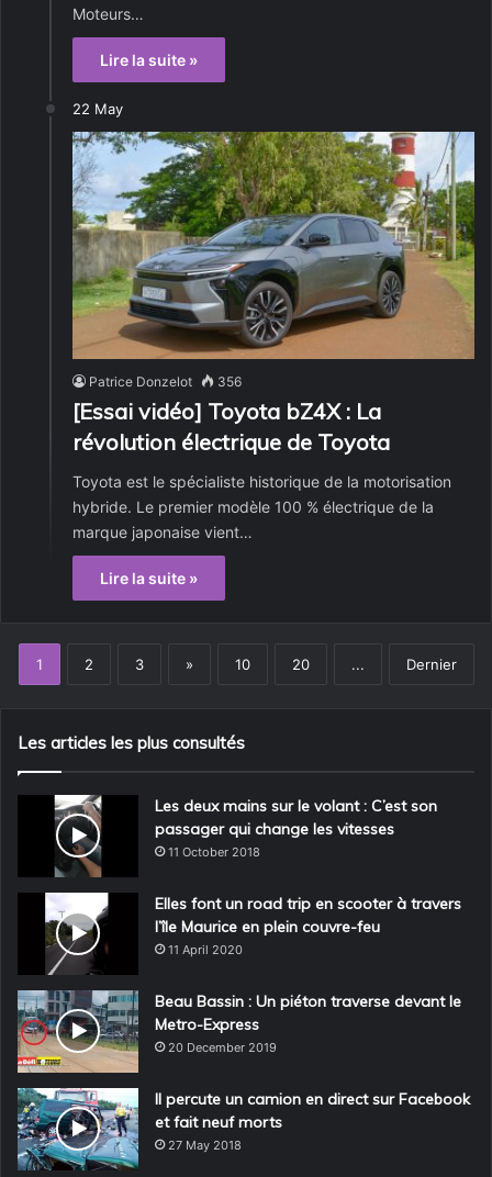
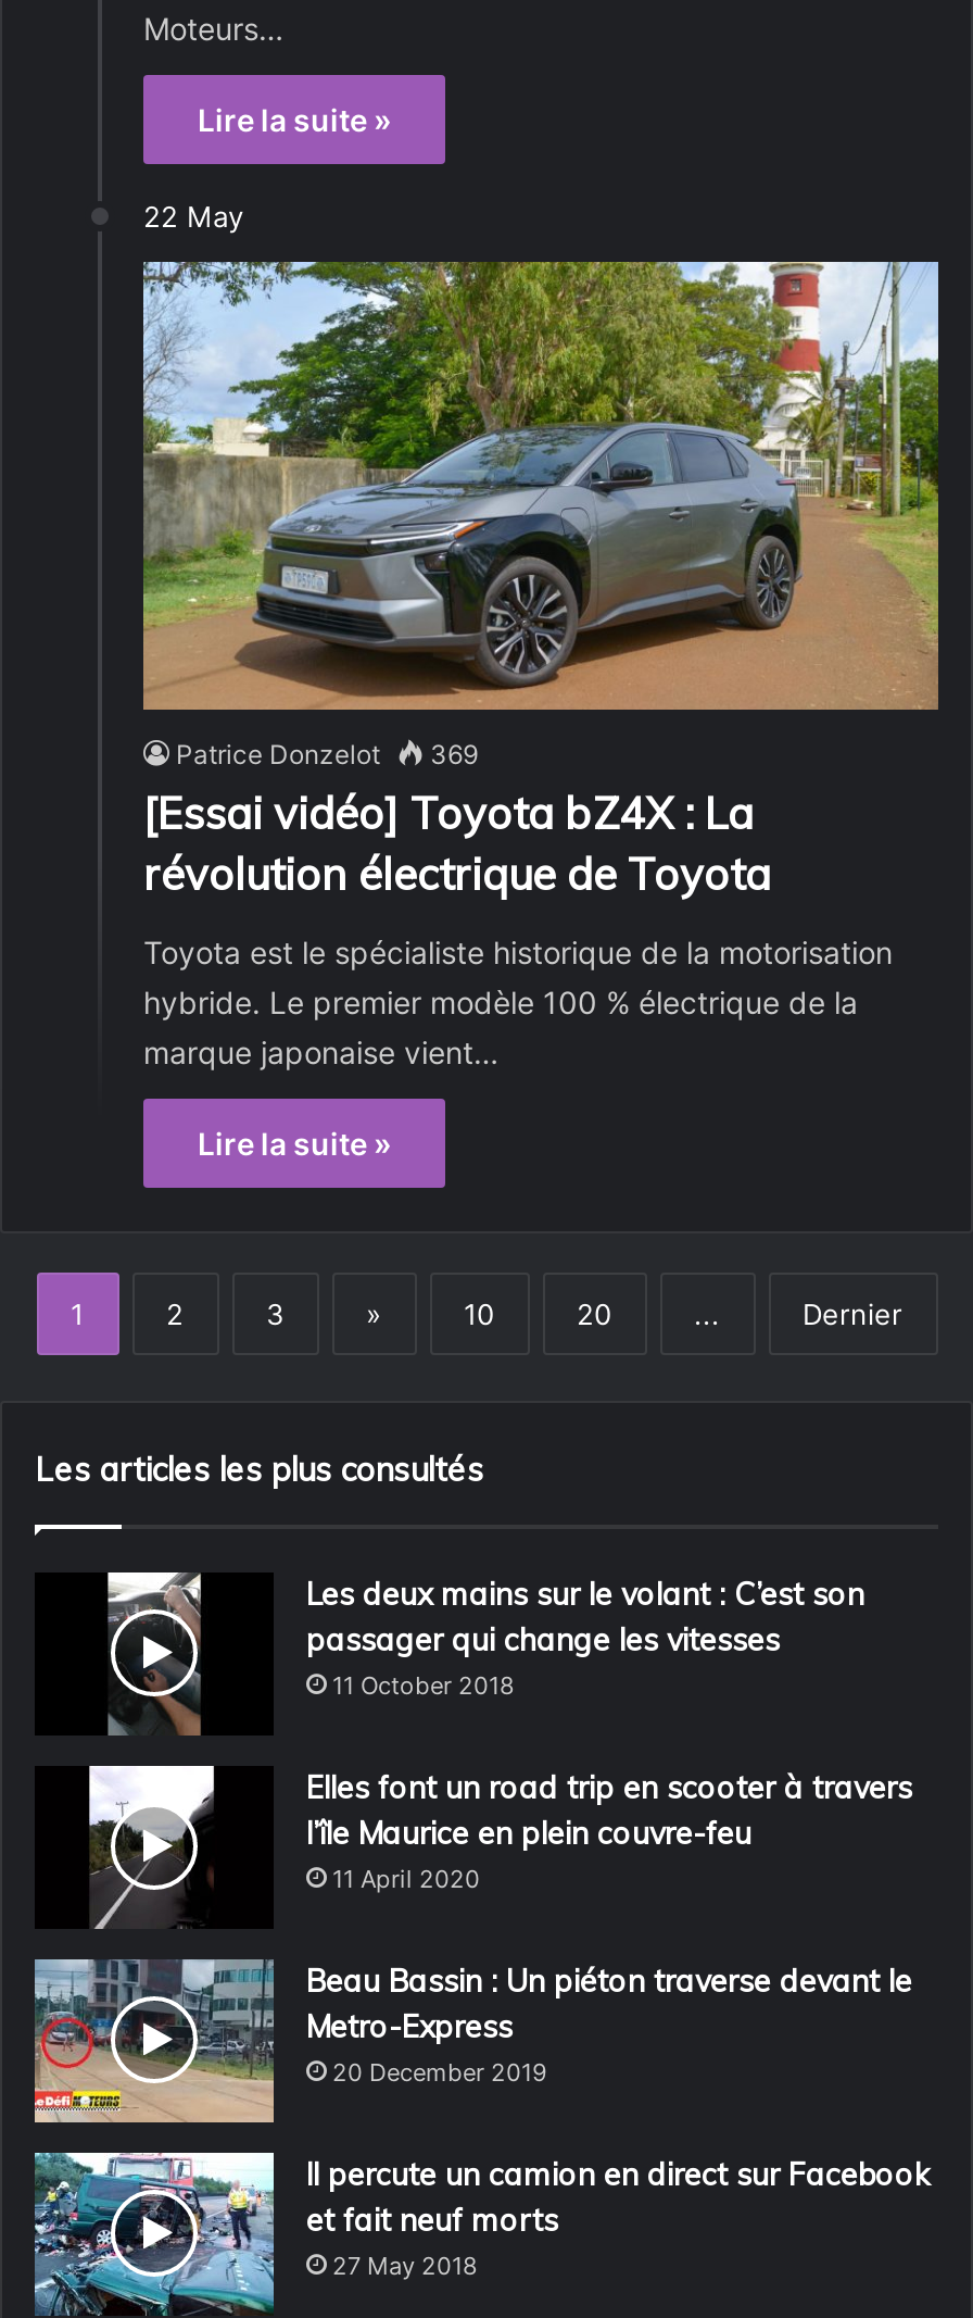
- Patrice Donzelot 356
+ Patrice Donzelot 369
